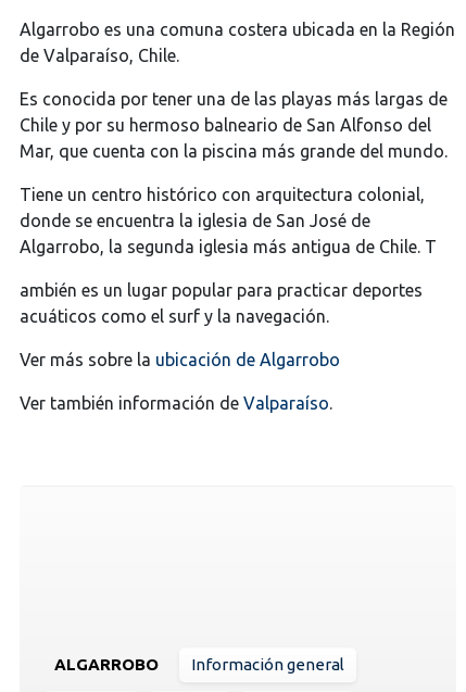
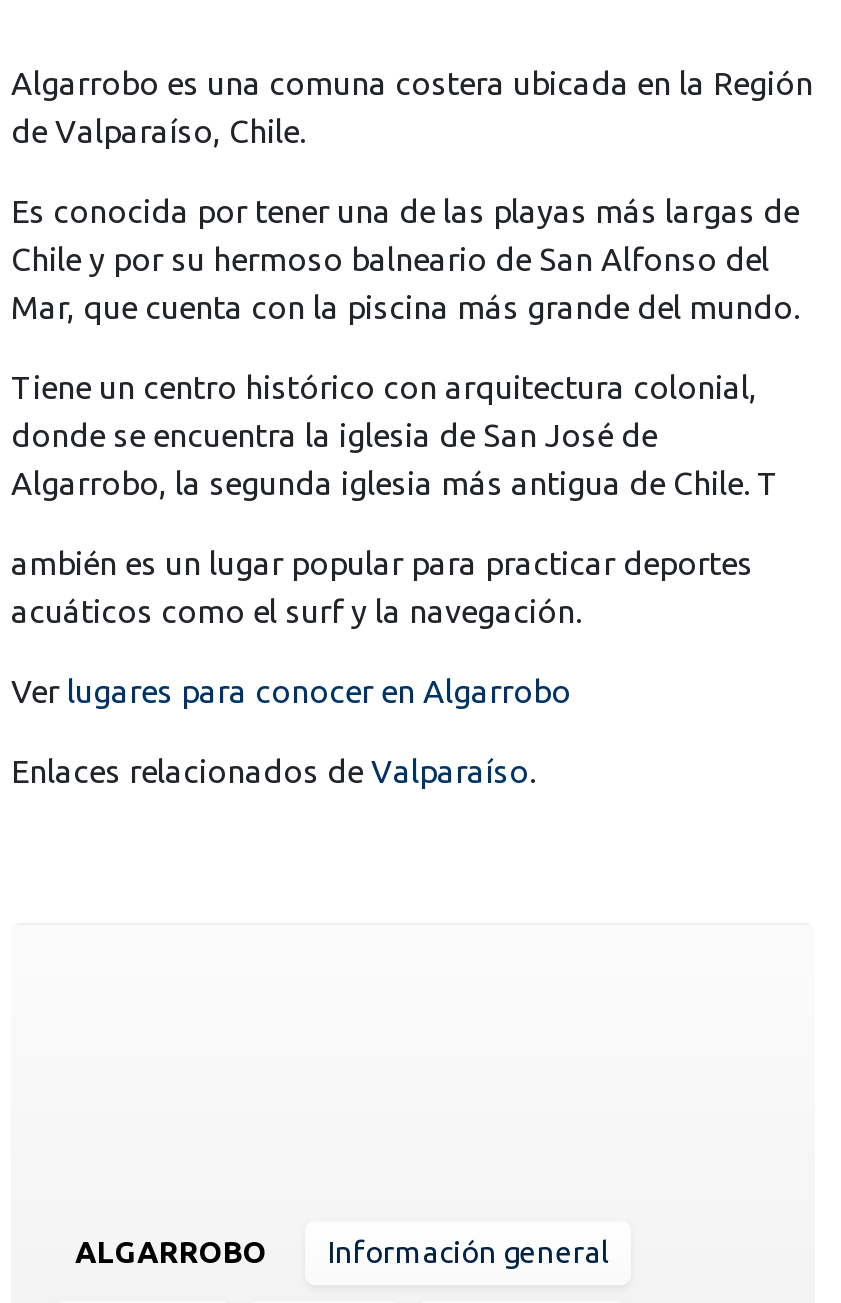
- Ver más sobre la ubicación de Algarrobo
+ Ver lugares para conocer en Algarrobo

- Ver también información de Valparaíso.
+ Enlaces relacionados de Valparaíso.
